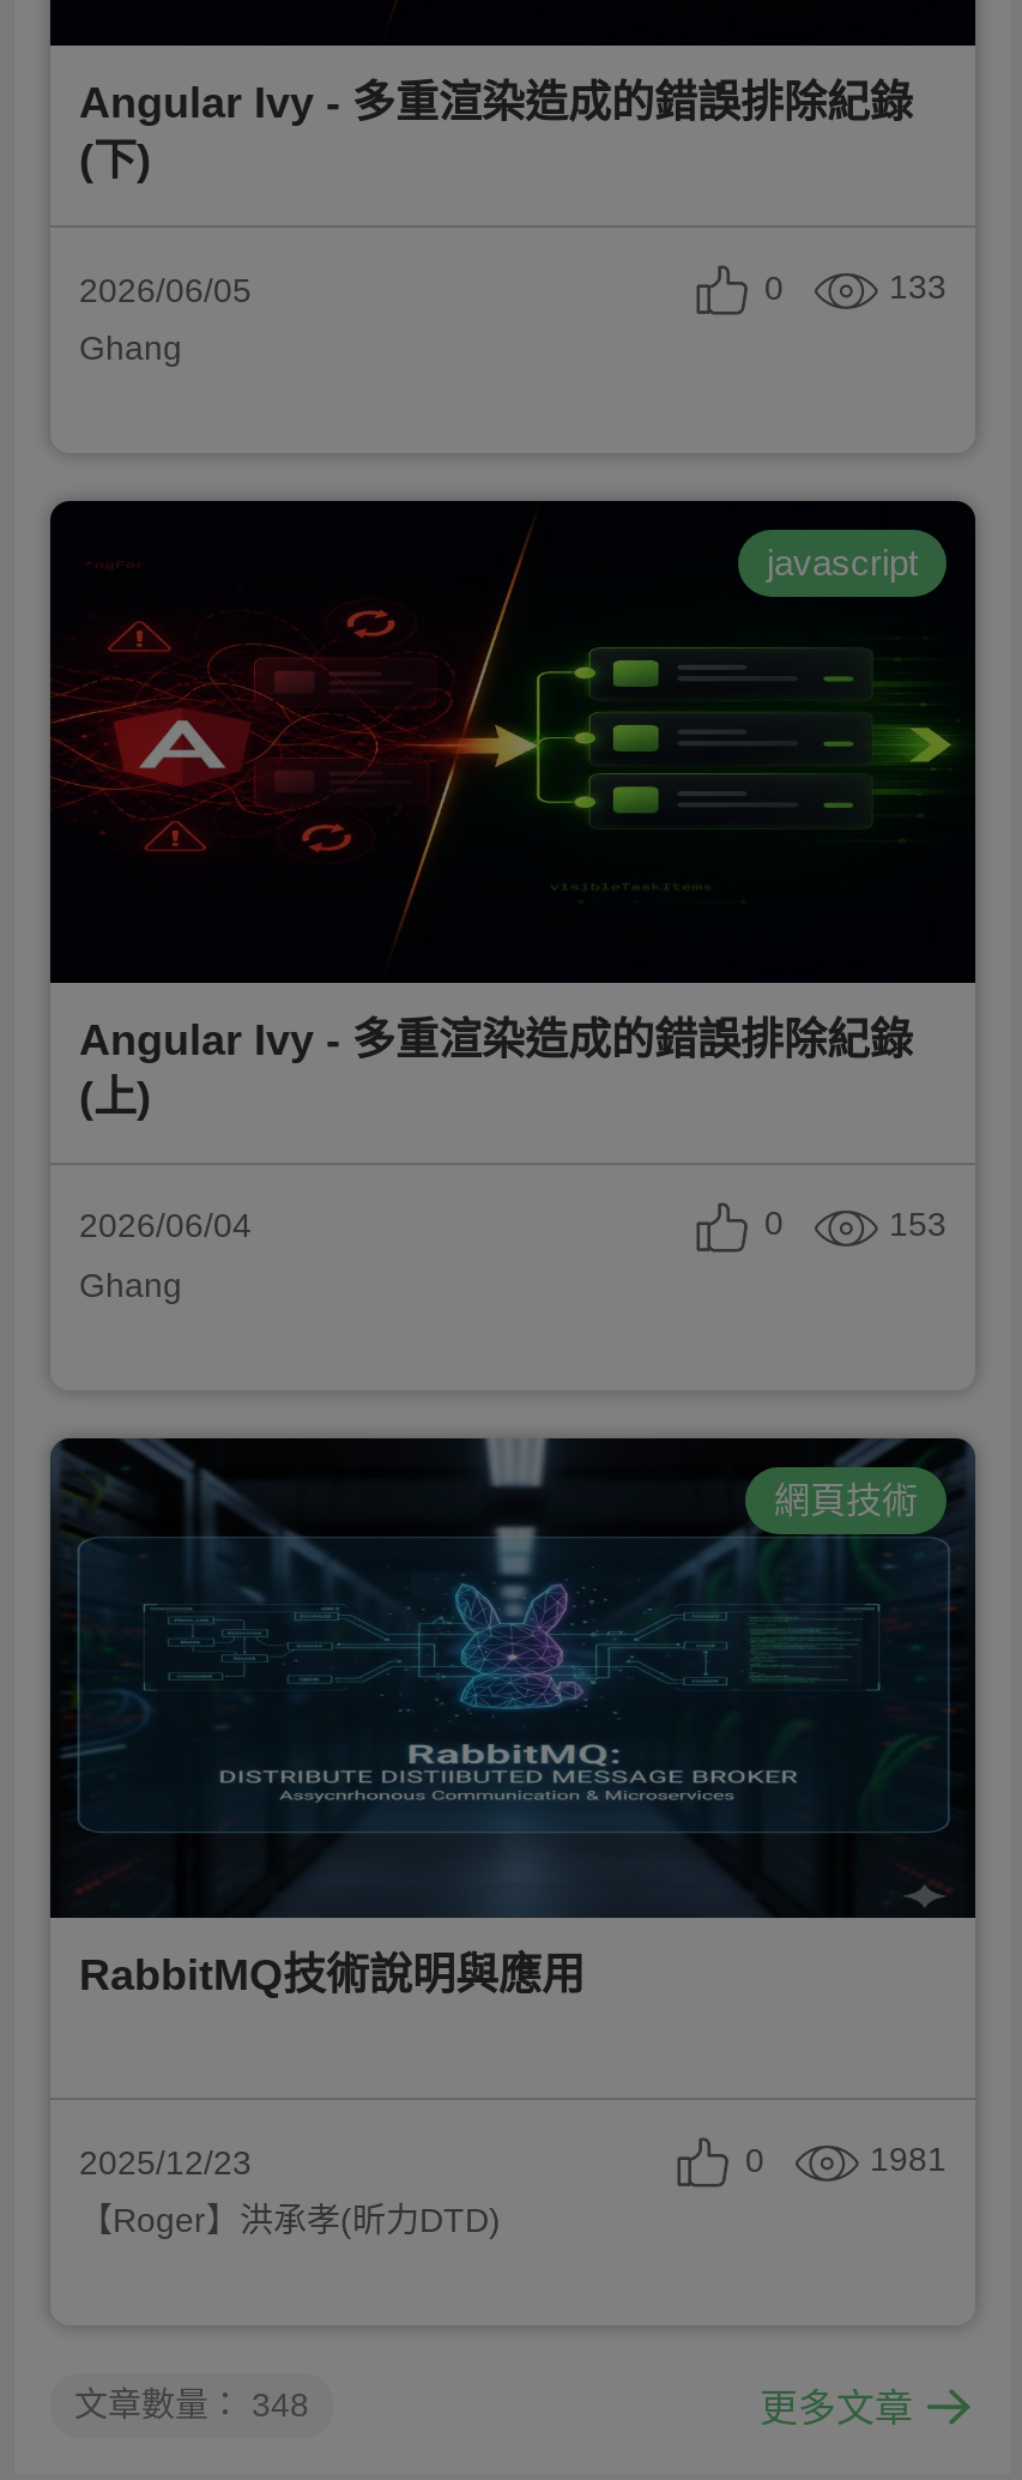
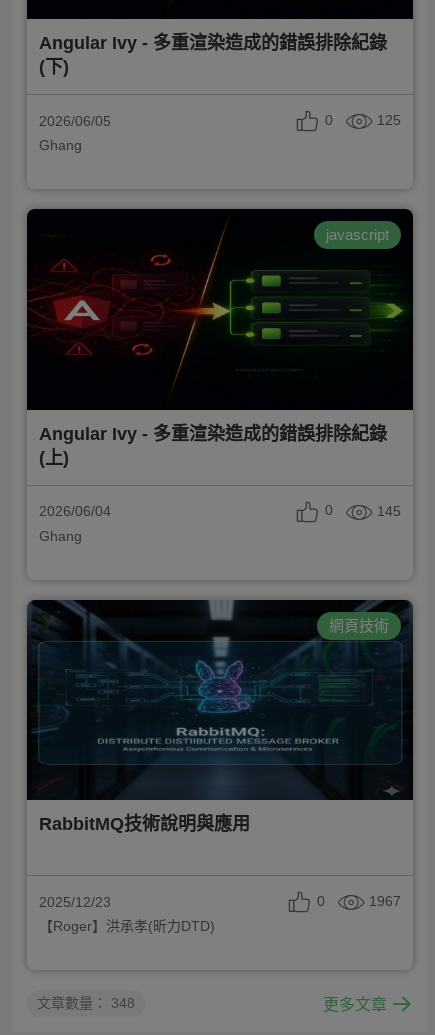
- 133
+ 125

- 153
+ 145

- 1981
+ 1967
